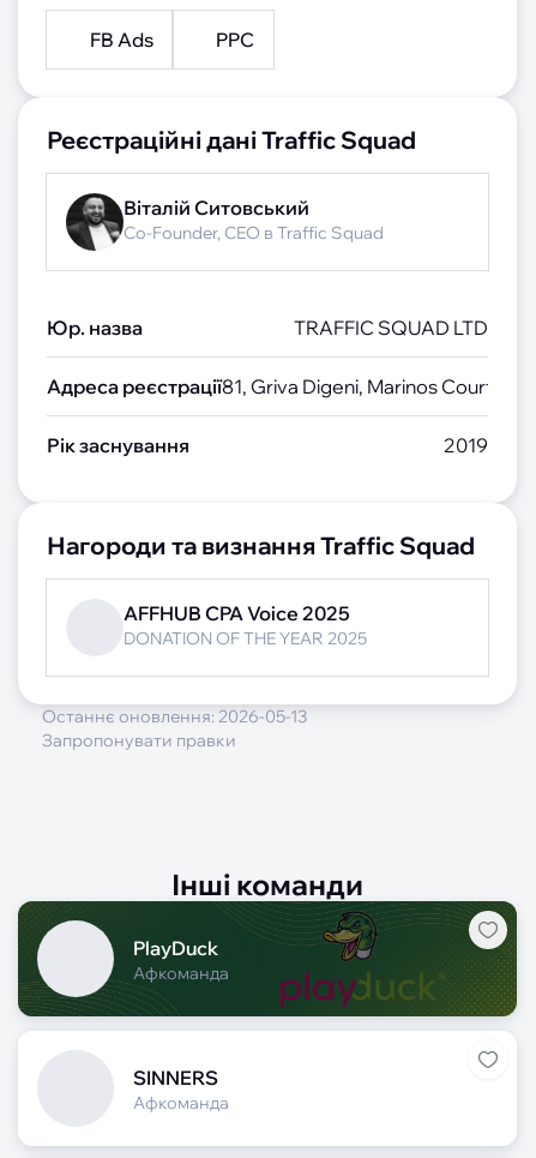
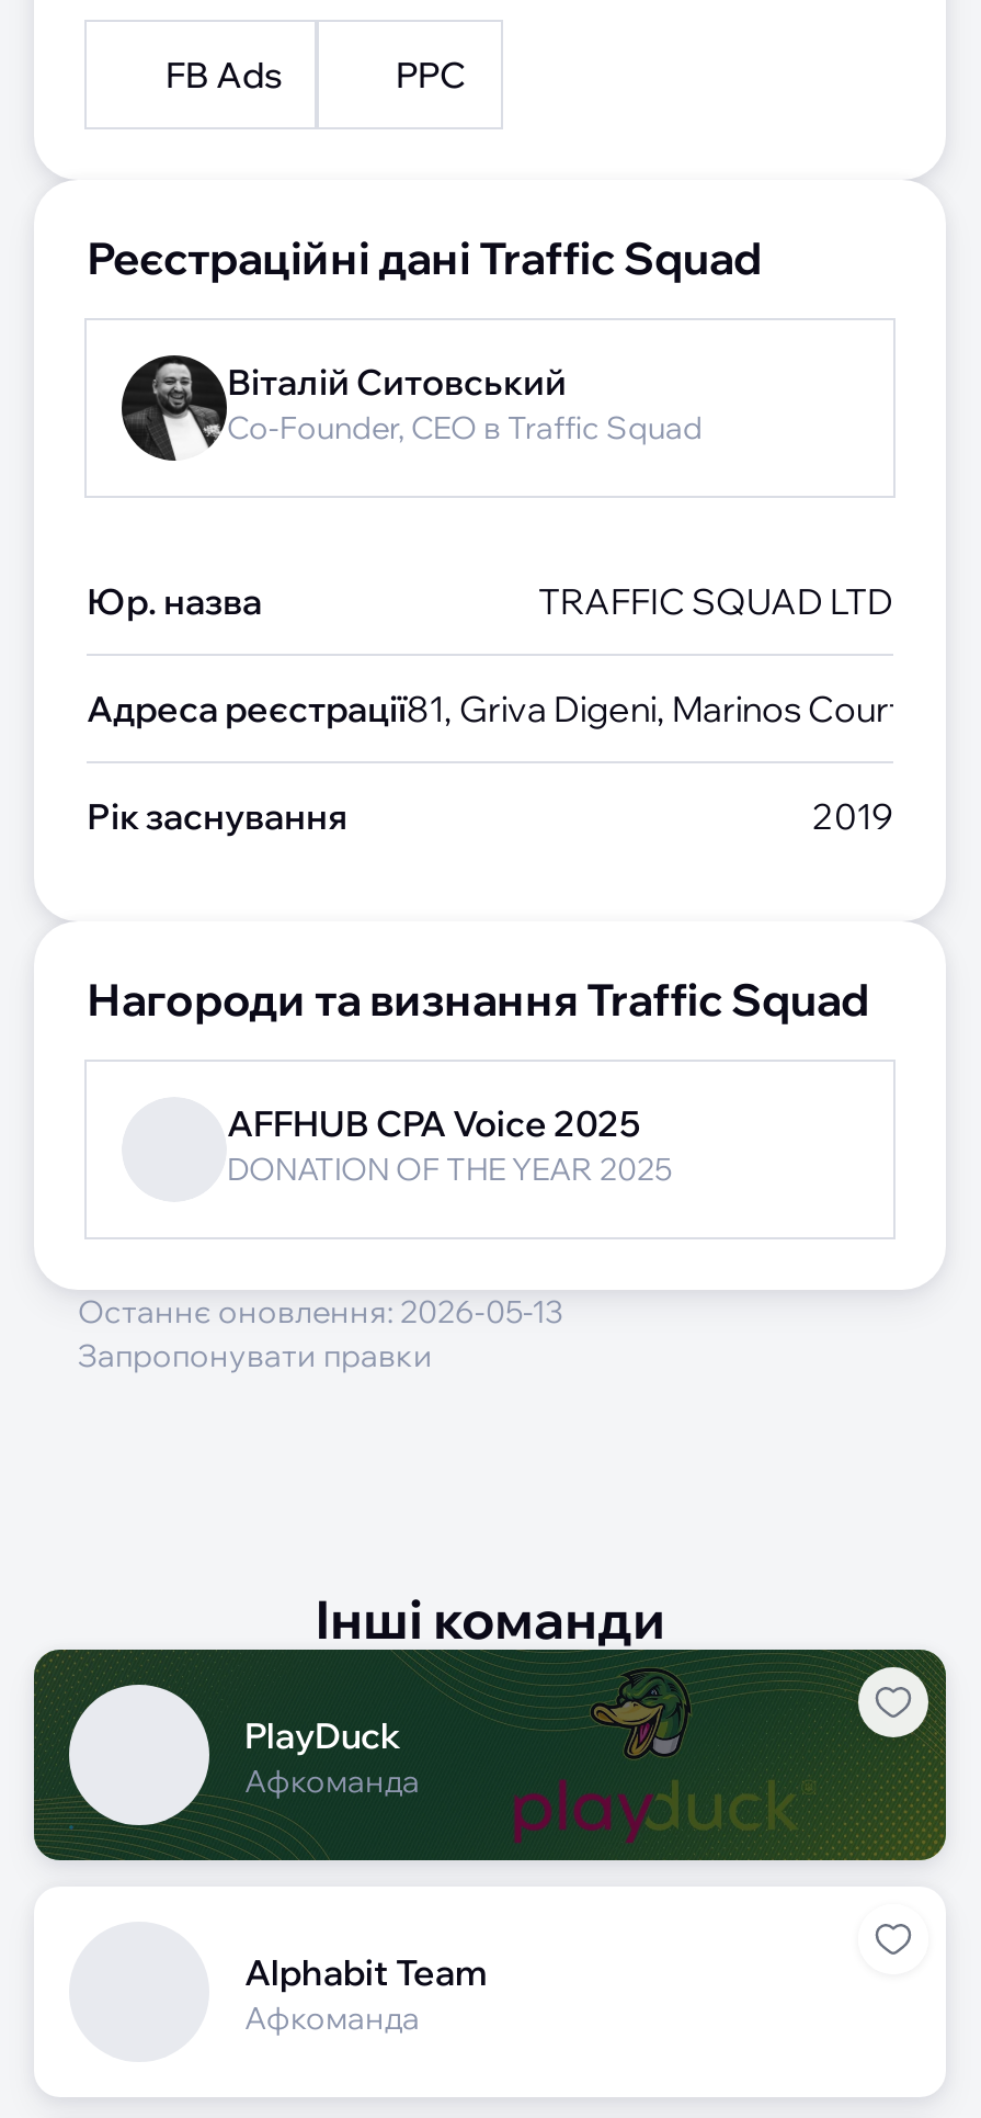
- SINNERS
+ Alphabit Team
